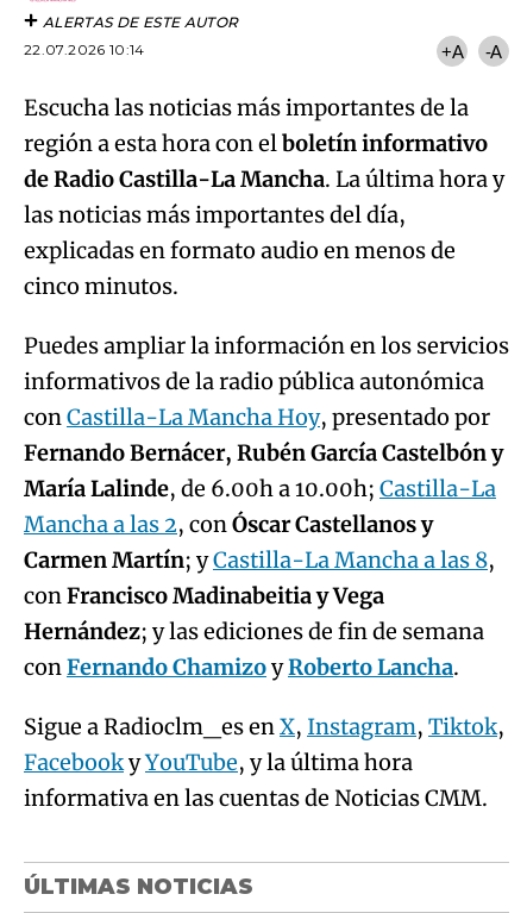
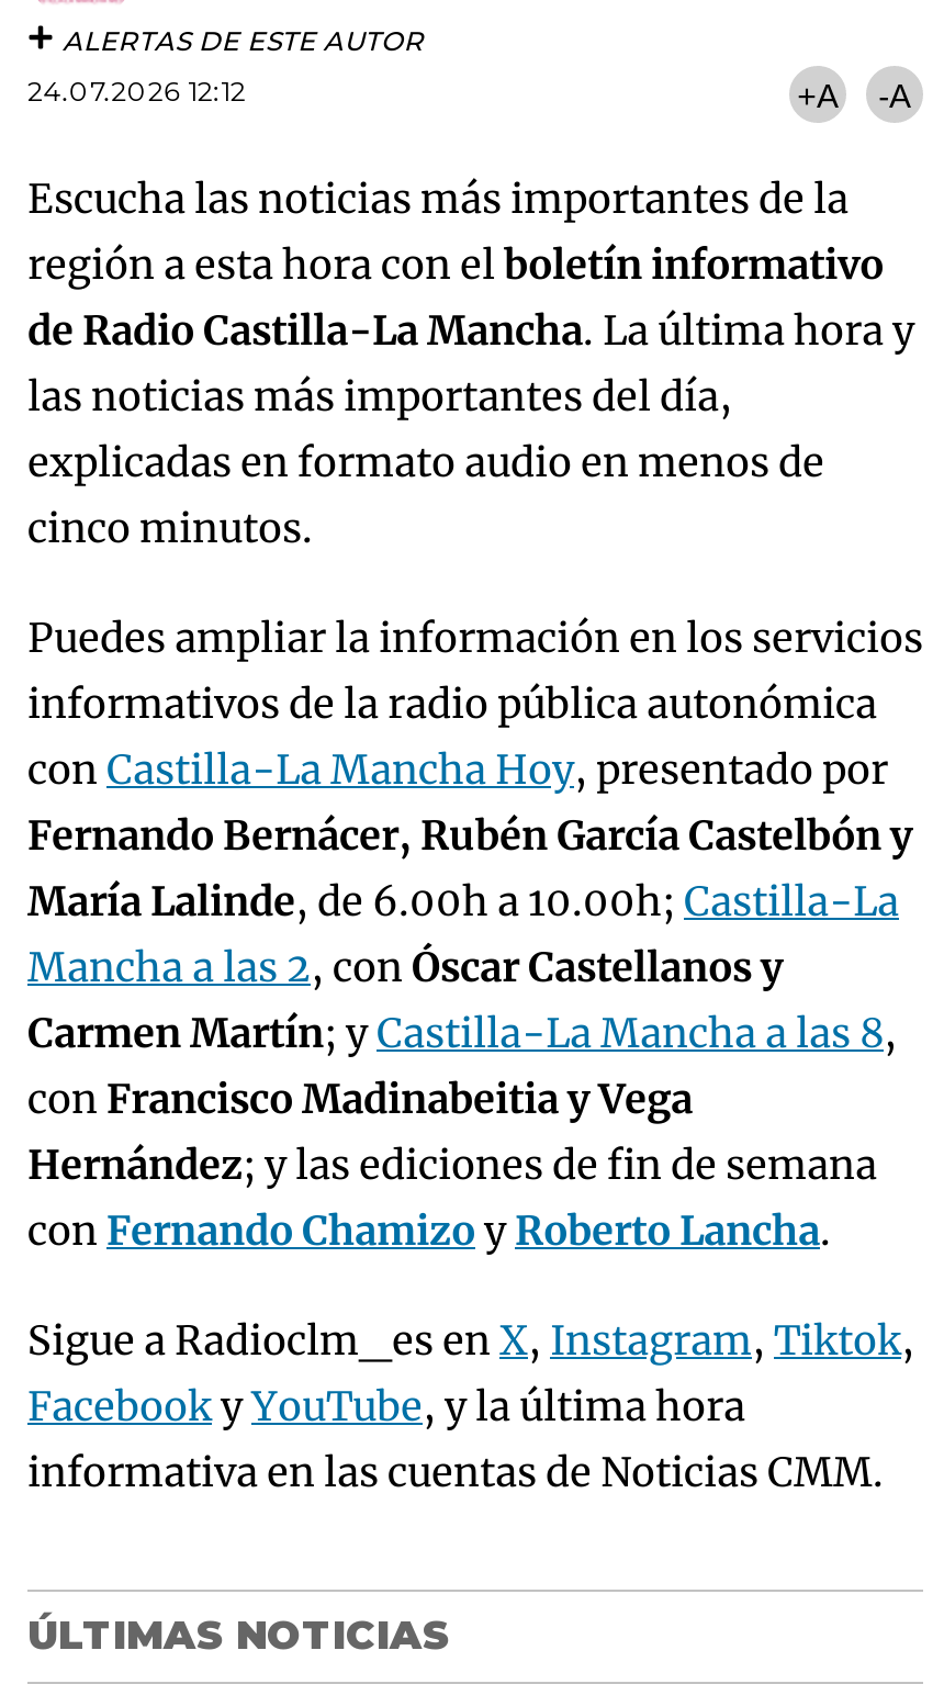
- 22.07.2026 10:14
+ 24.07.2026 12:12
